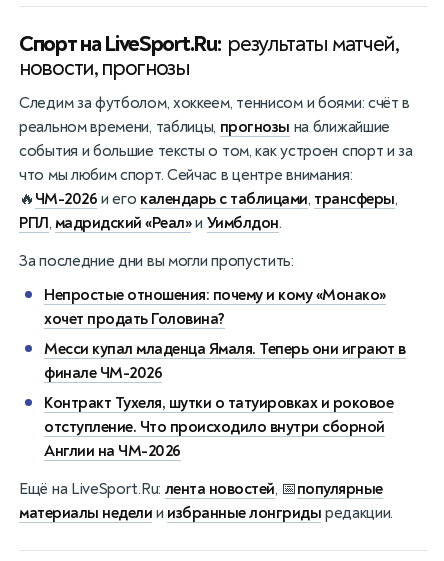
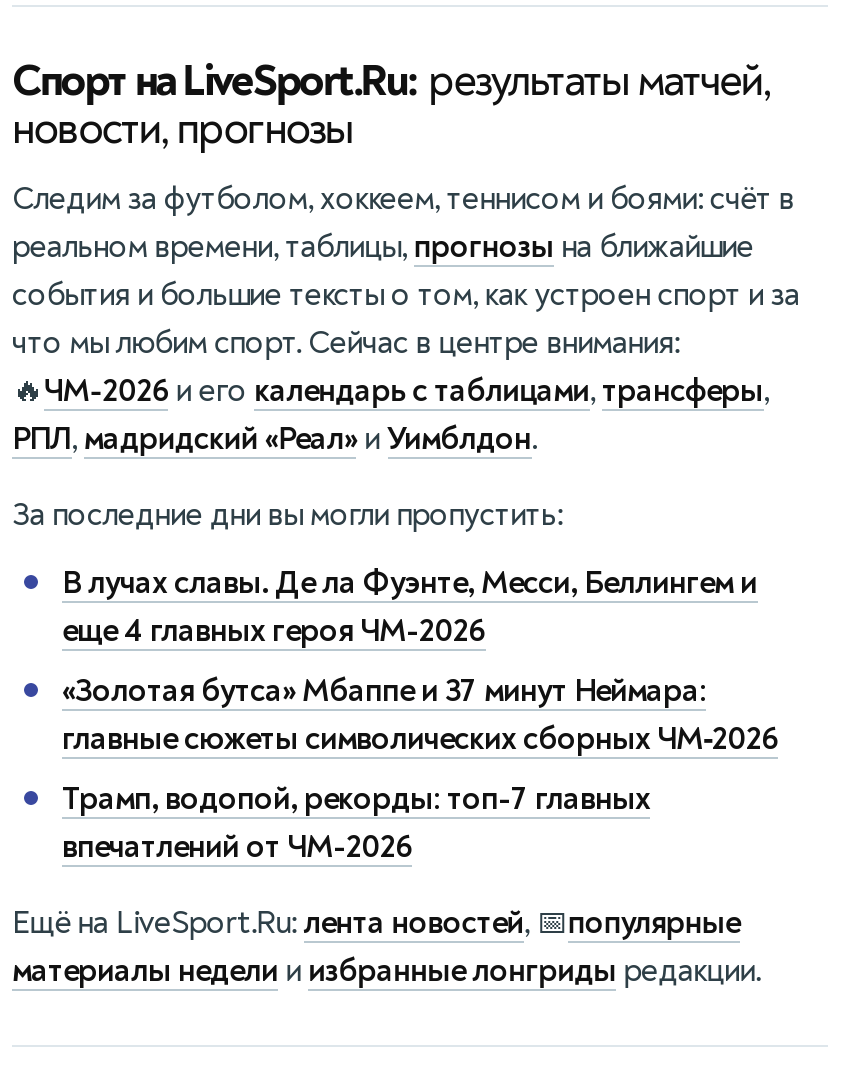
- Непростые отношения: почему и кому «Монако»
- хочет продать Головина?
+ В лучах славы. Де ла Фуэнте, Месси, Беллингем и
+ еще 4 главных героя ЧМ-2026

- Месси купал младенца Ямаля. Теперь они играют в
- финале ЧМ-2026
+ «Золотая бутса» Мбаппе и 37 минут Неймара:
+ главные сюжеты символических сборных ЧМ‑2026

- Контракт Тухеля, шутки о татуировках и роковое
- отступление. Что происходило внутри сборной
- Англии на ЧМ-2026
+ Трамп, водопой, рекорды: топ-7 главных
+ впечатлений от ЧМ-2026
